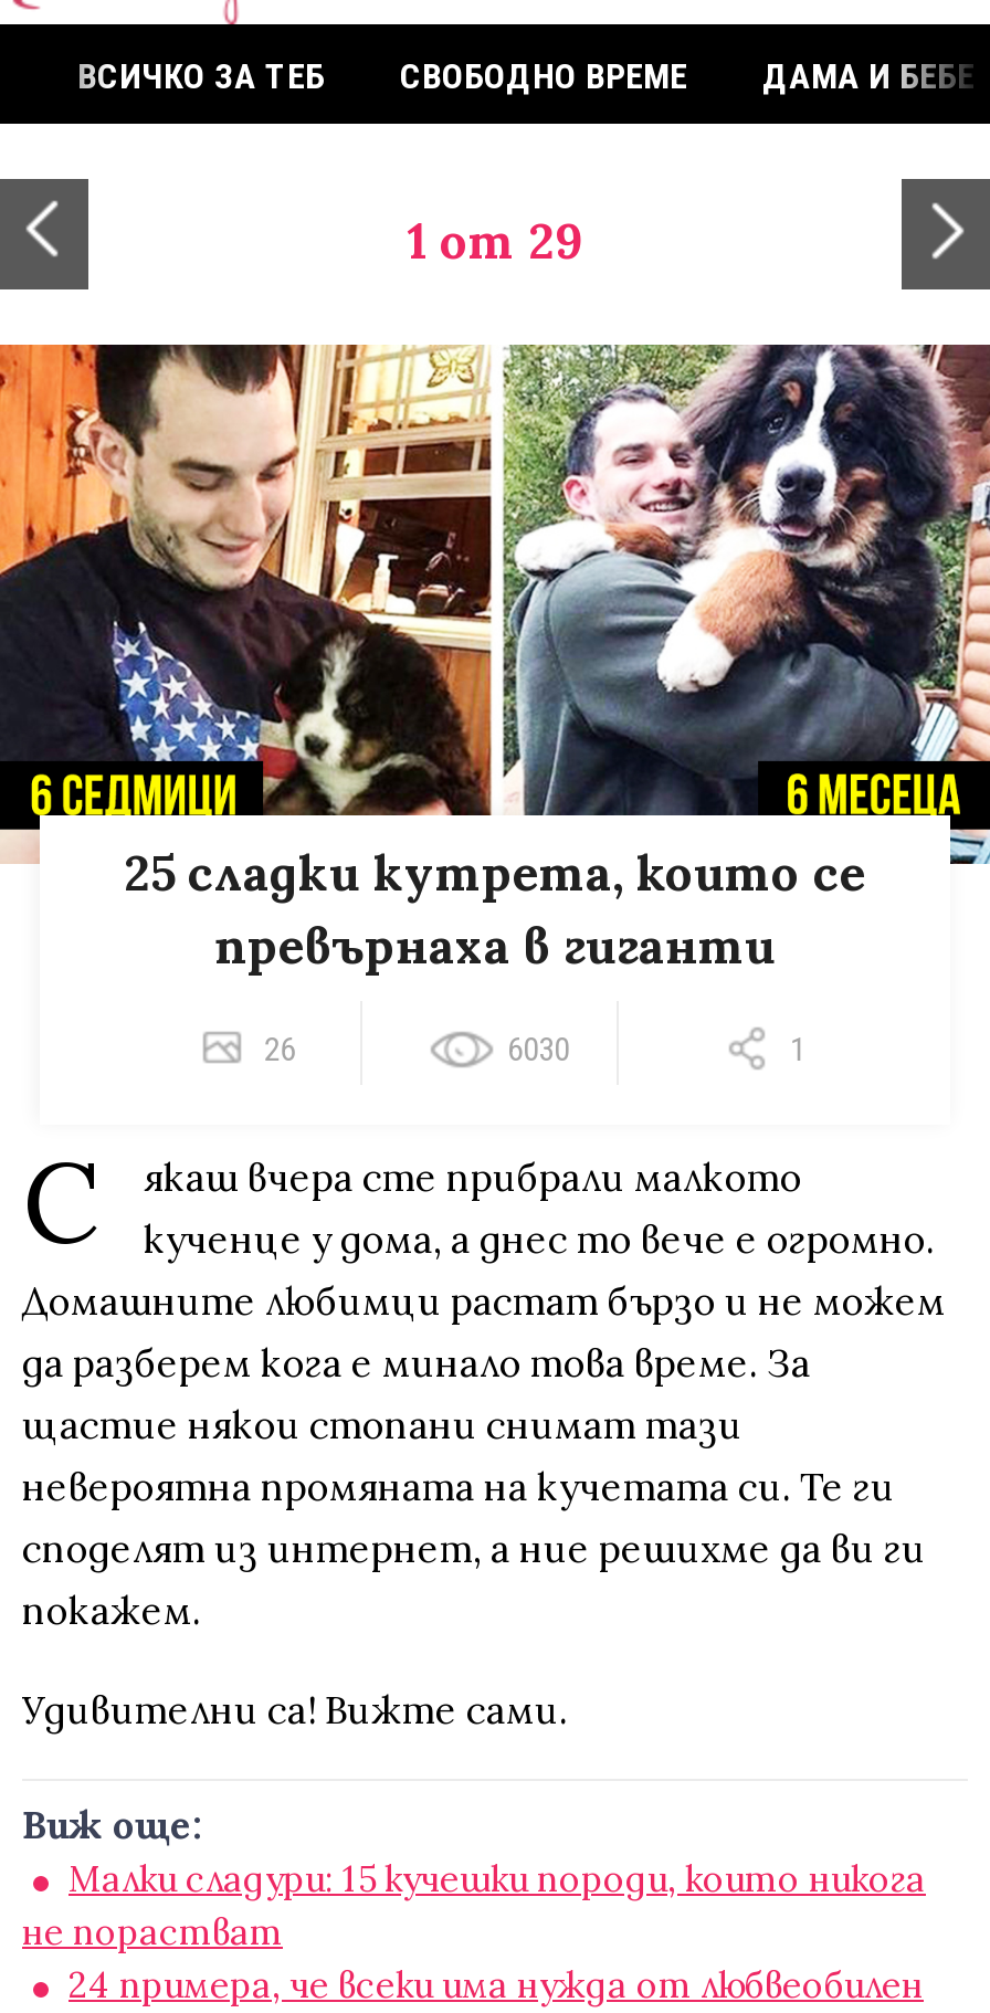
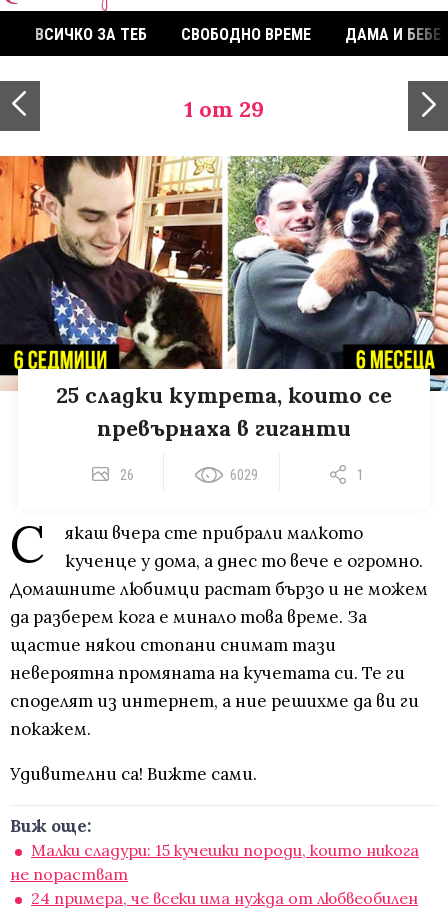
- 6030
+ 6029
